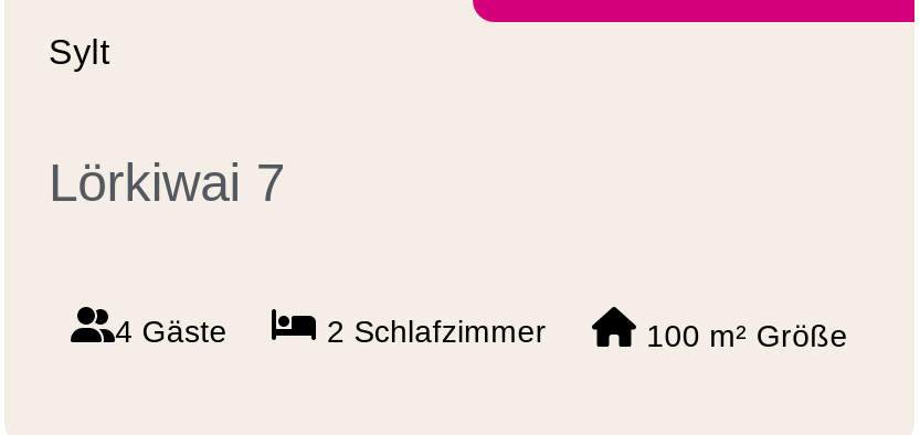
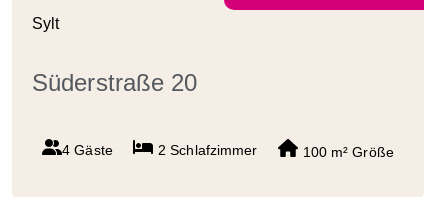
- Lörkiwai 7
+ Süderstraße 20
